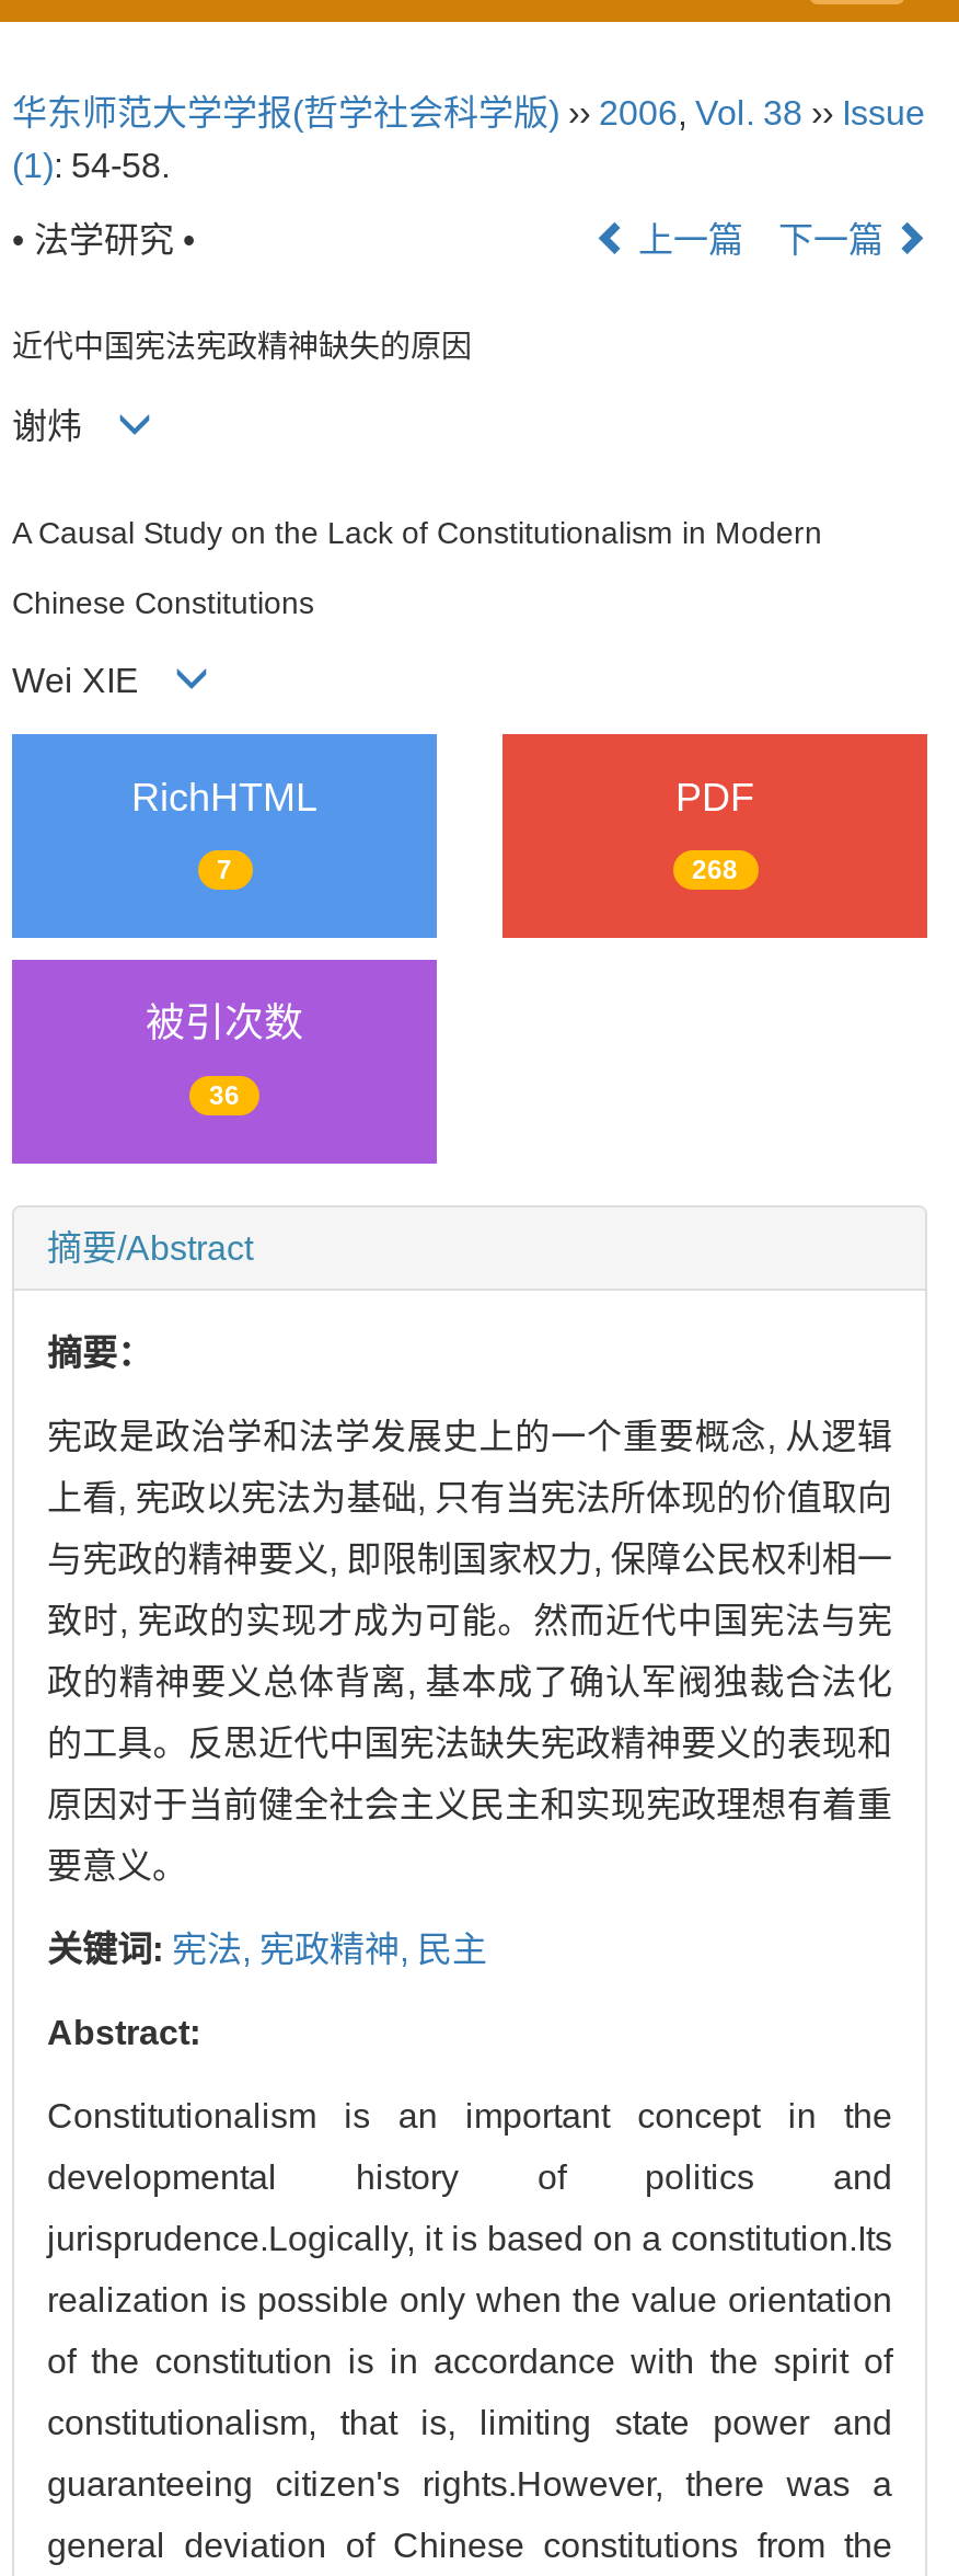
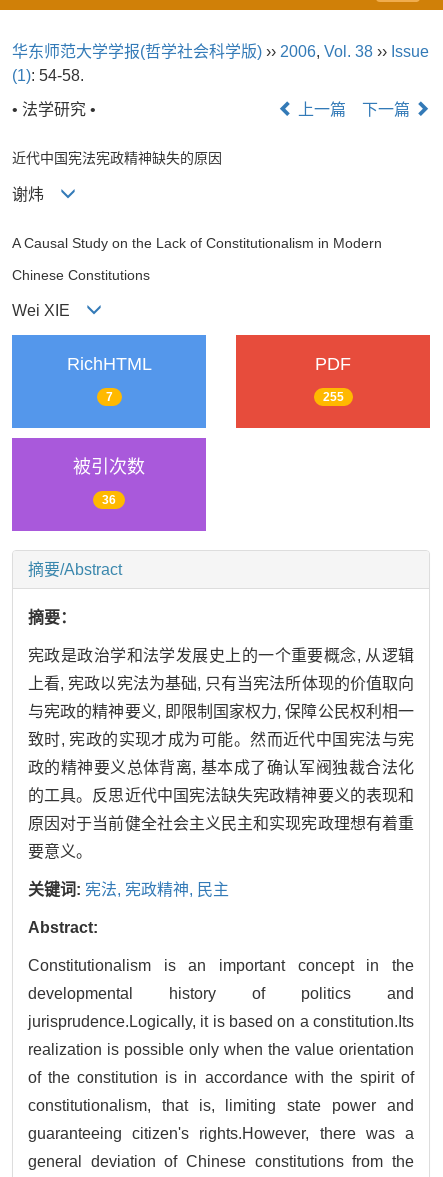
- 268
+ 255
